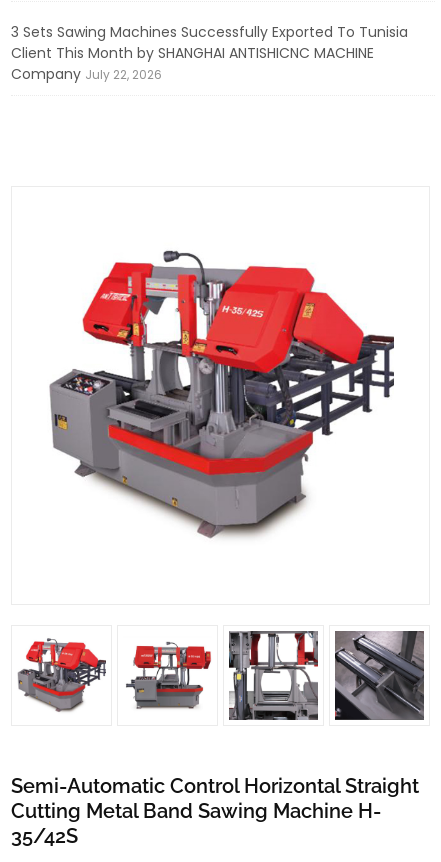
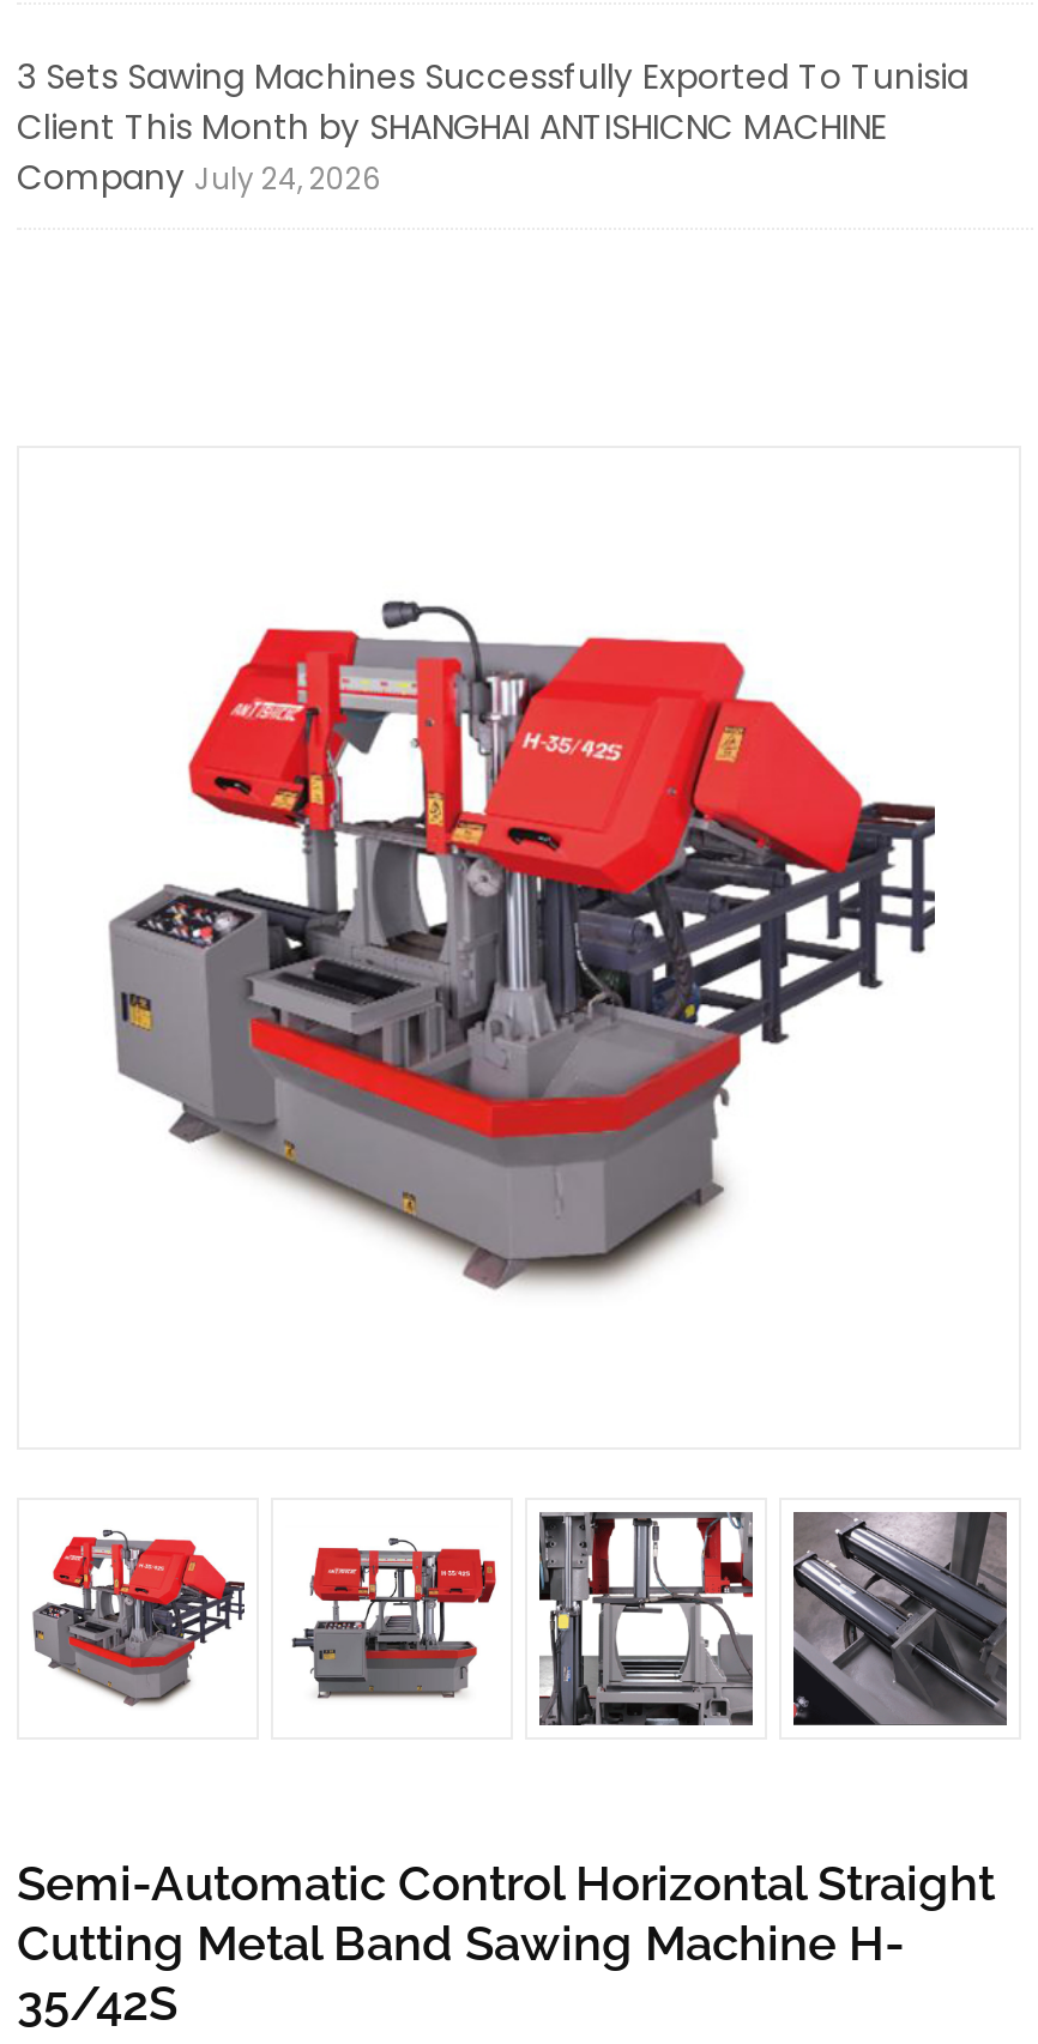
- Company July 22, 2026
+ Company July 24, 2026
